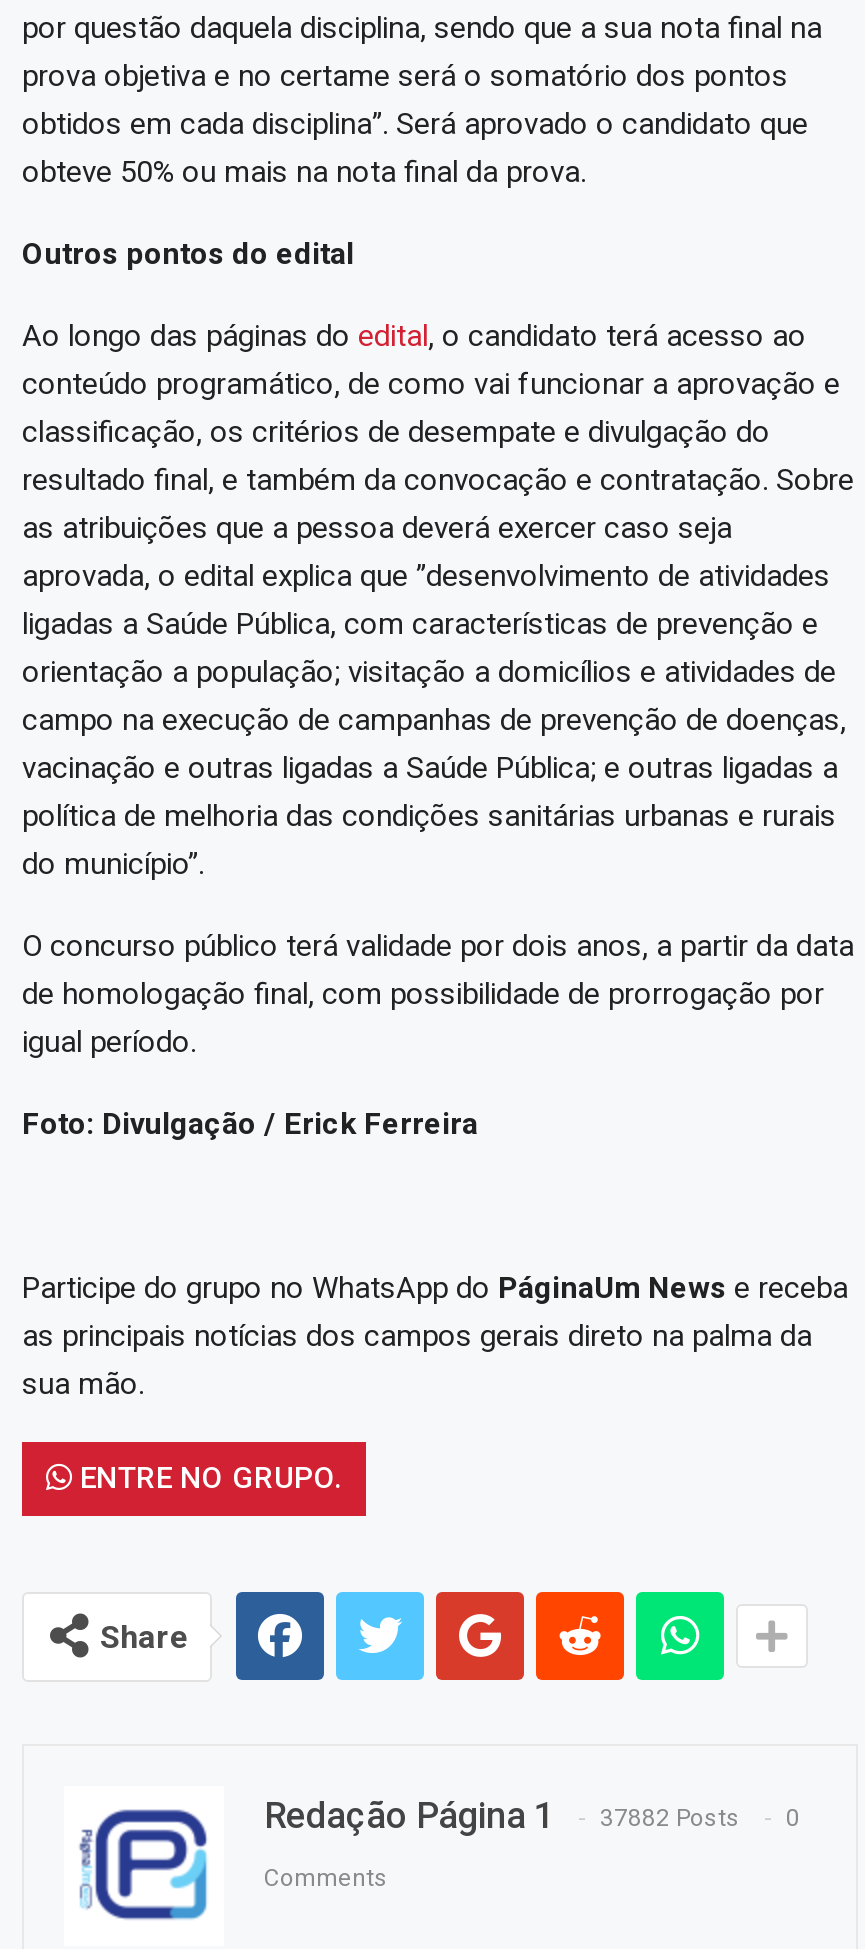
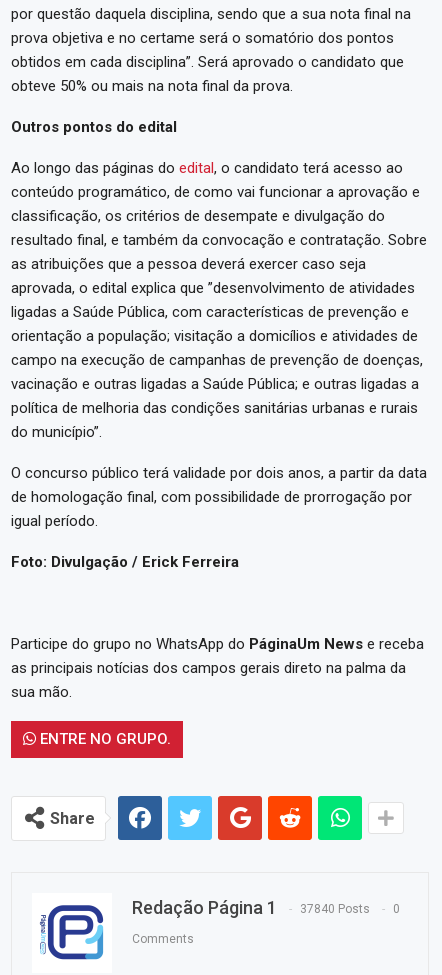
- Redação Página 1 37882 Posts 0
+ Redação Página 1 37840 Posts 0
